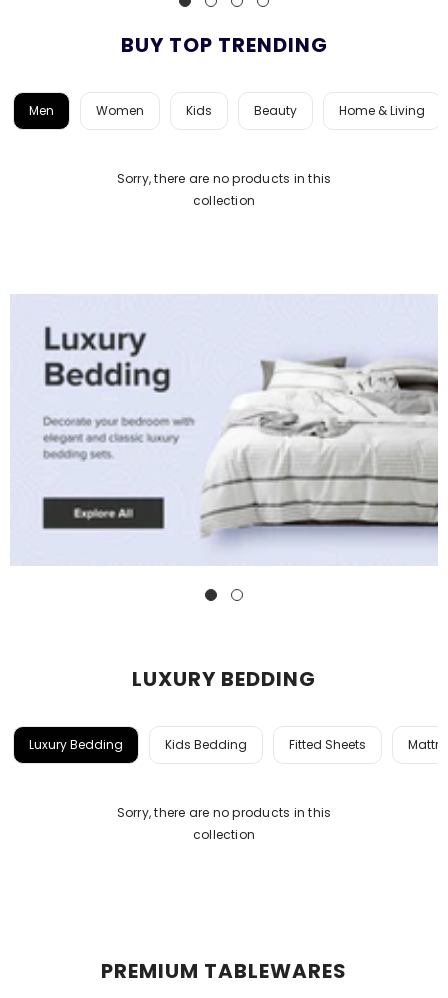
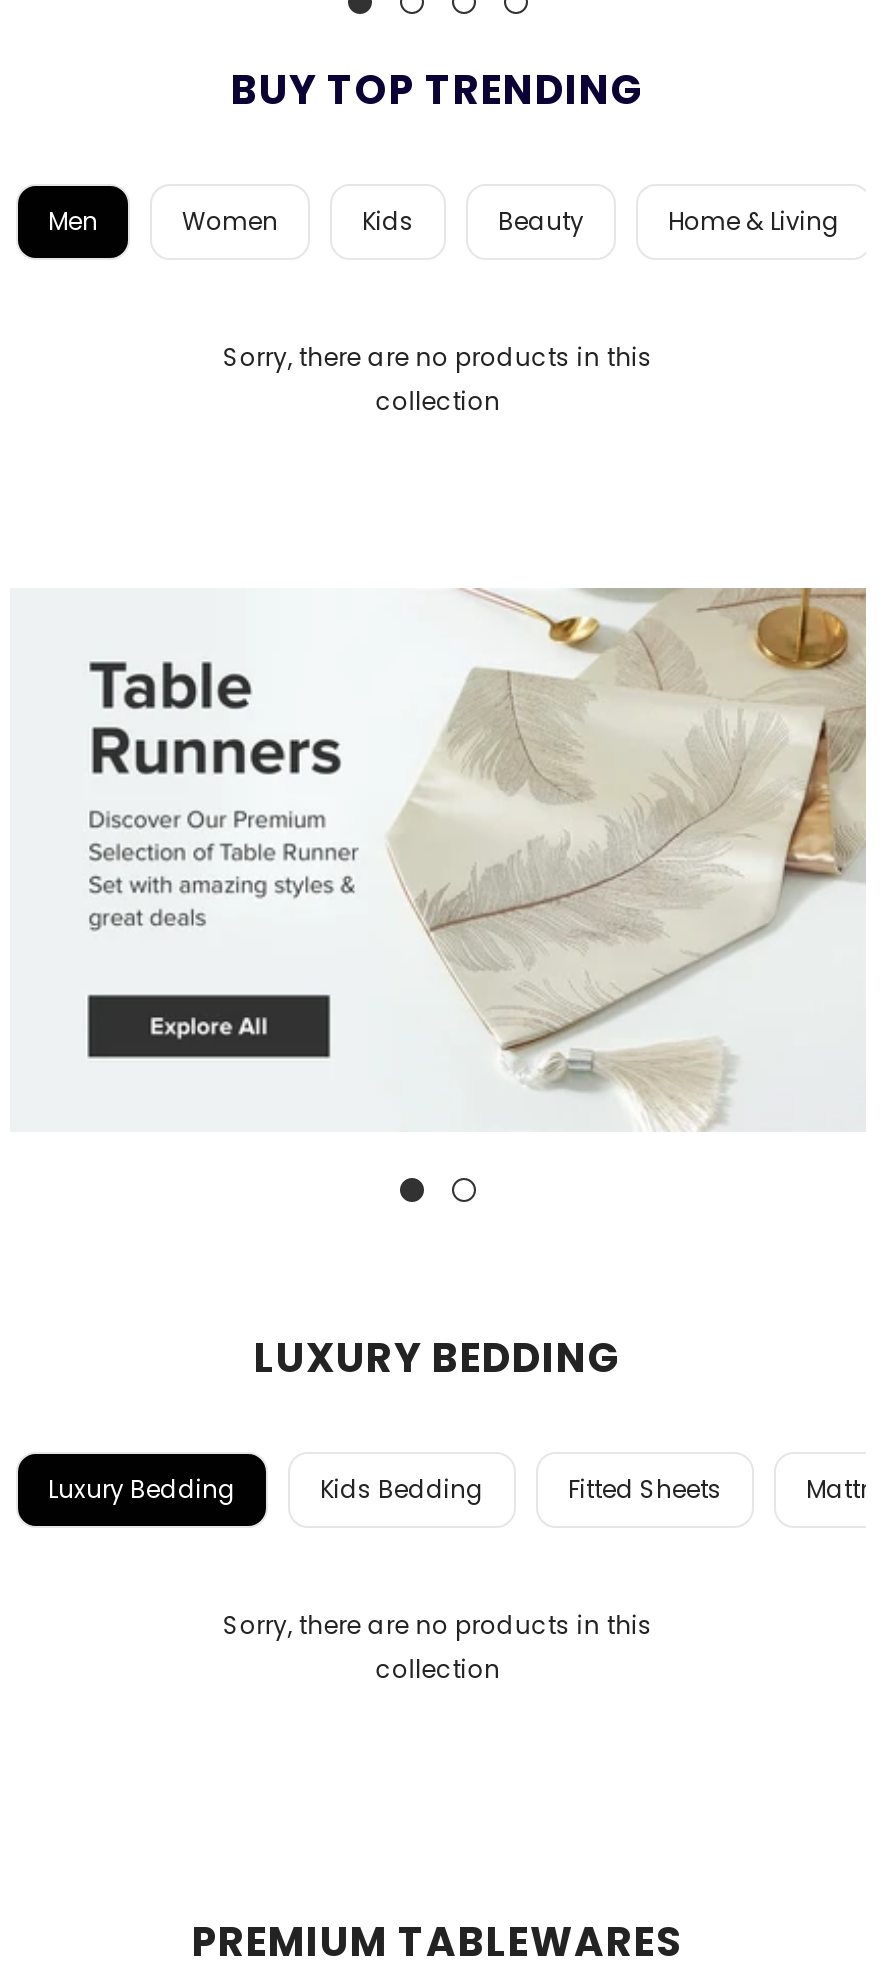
- [image]
+ [image]
